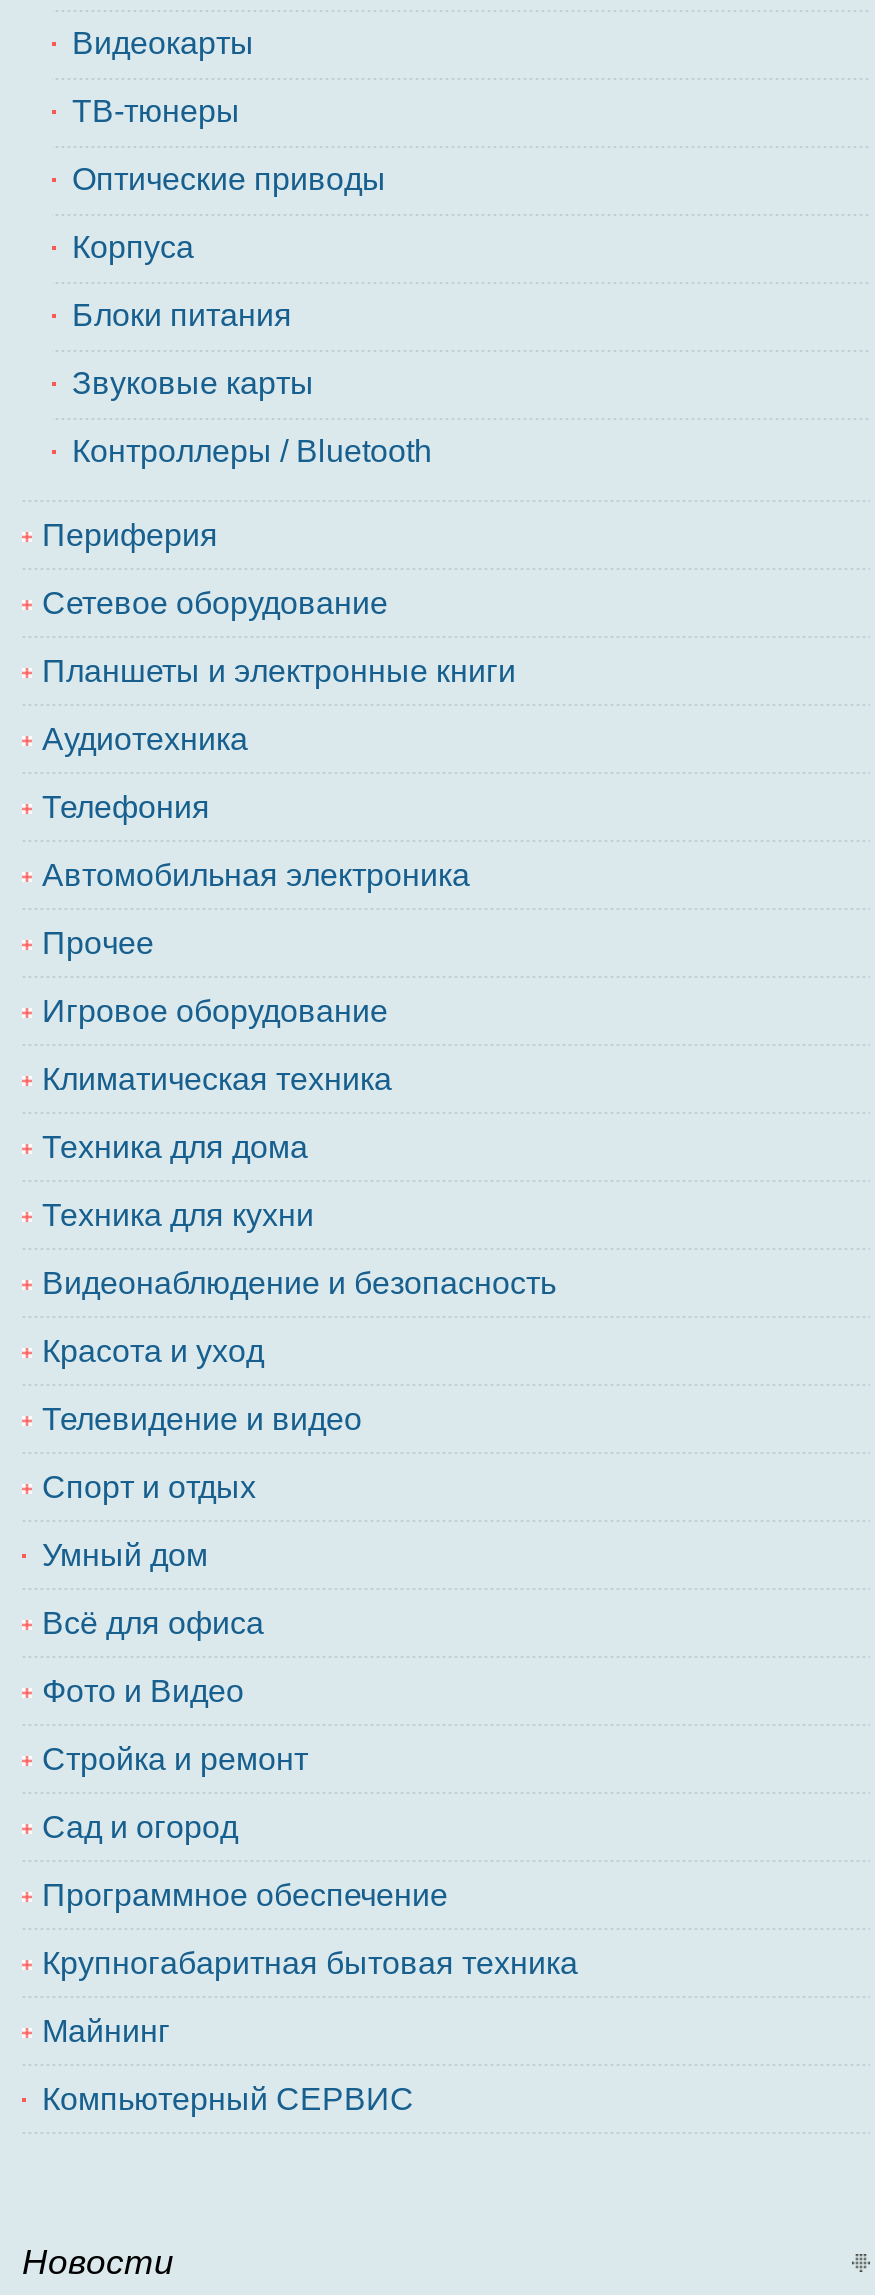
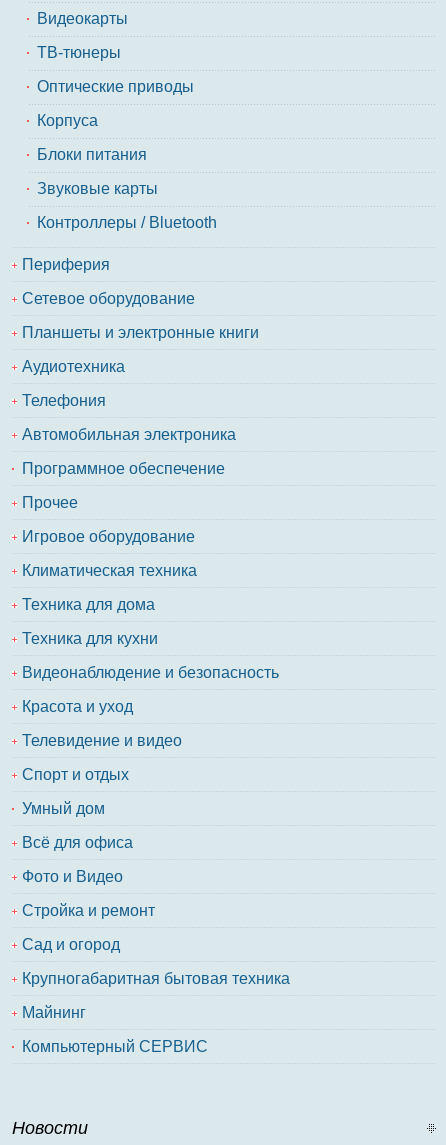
moved down: Прочее | Игровое оборудование | Климатическая техника | ... | Стройка и ремонт | Сад и огород

moved up: Программное обеспечение
